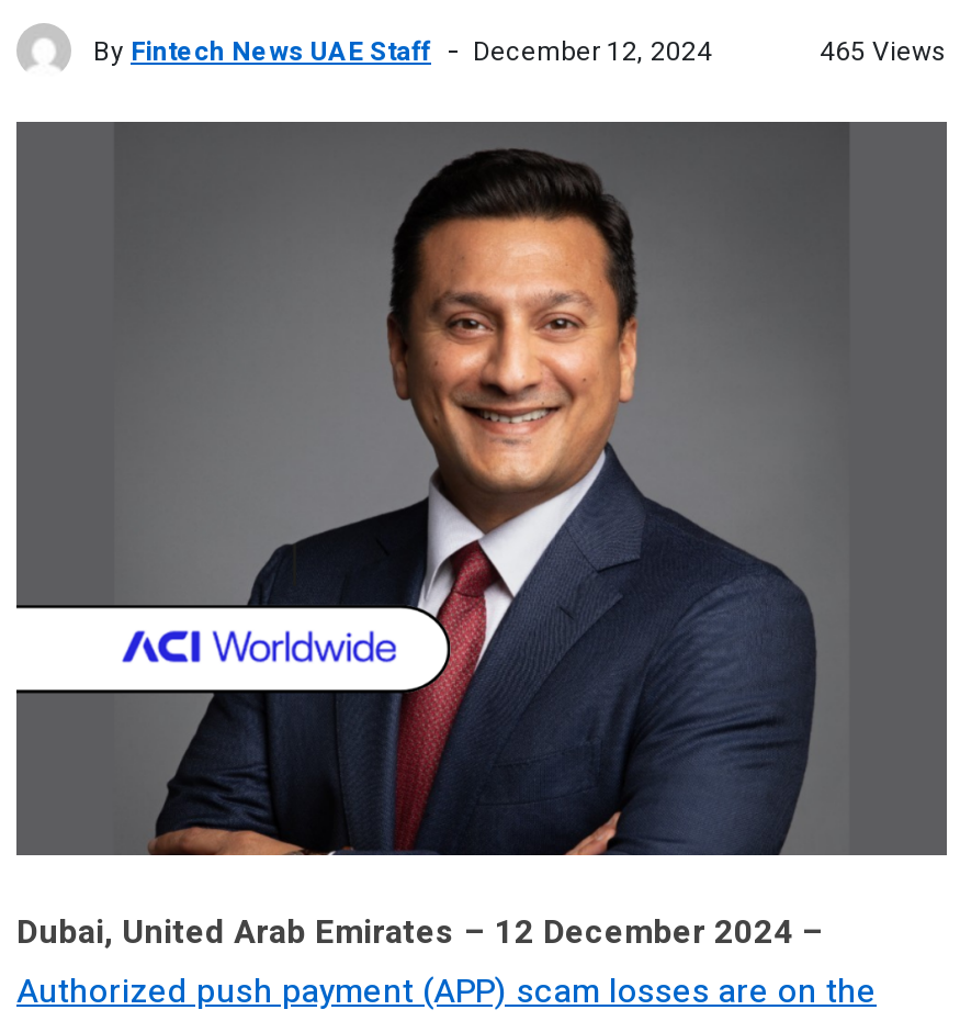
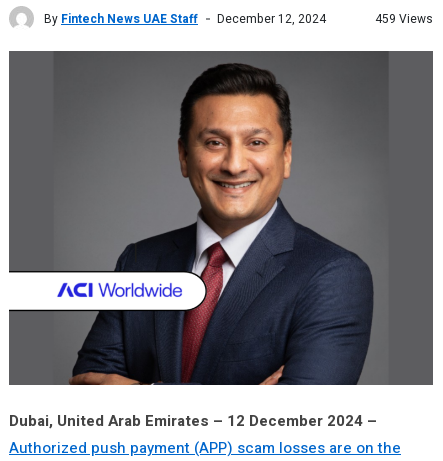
- 465 Views
+ 459 Views
